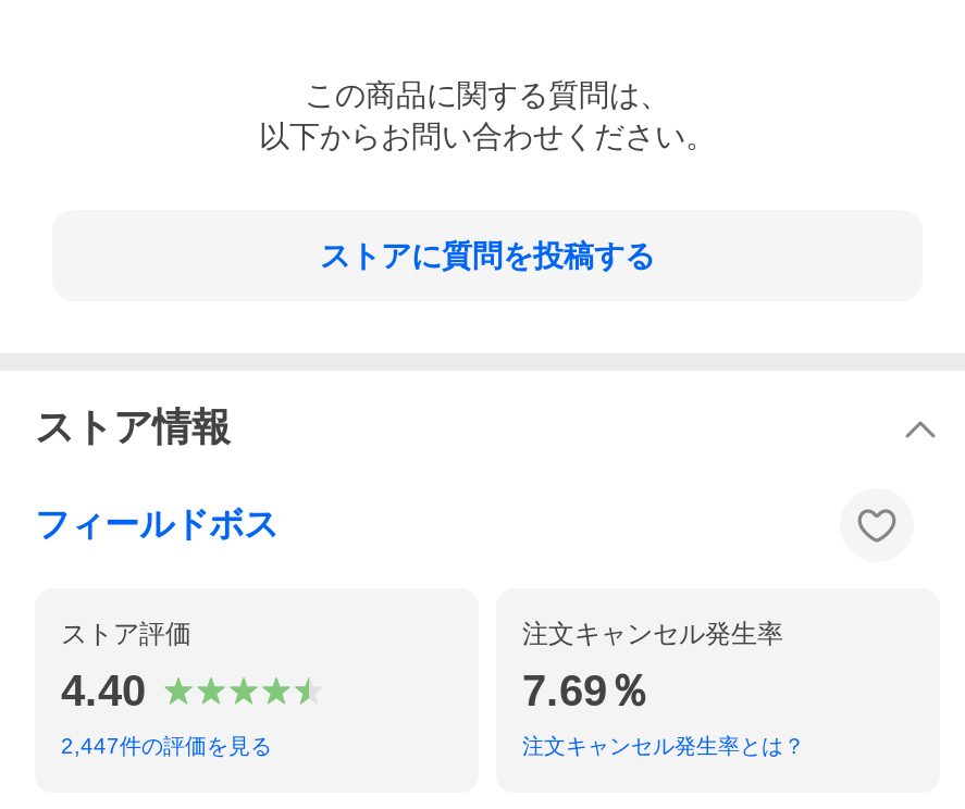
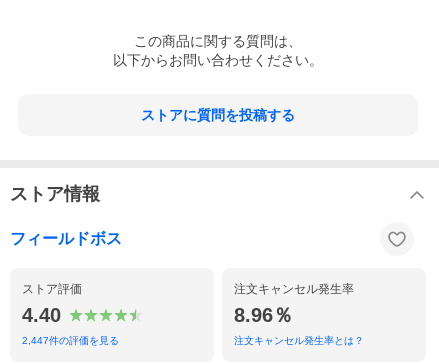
- 7.69％
+ 8.96％
